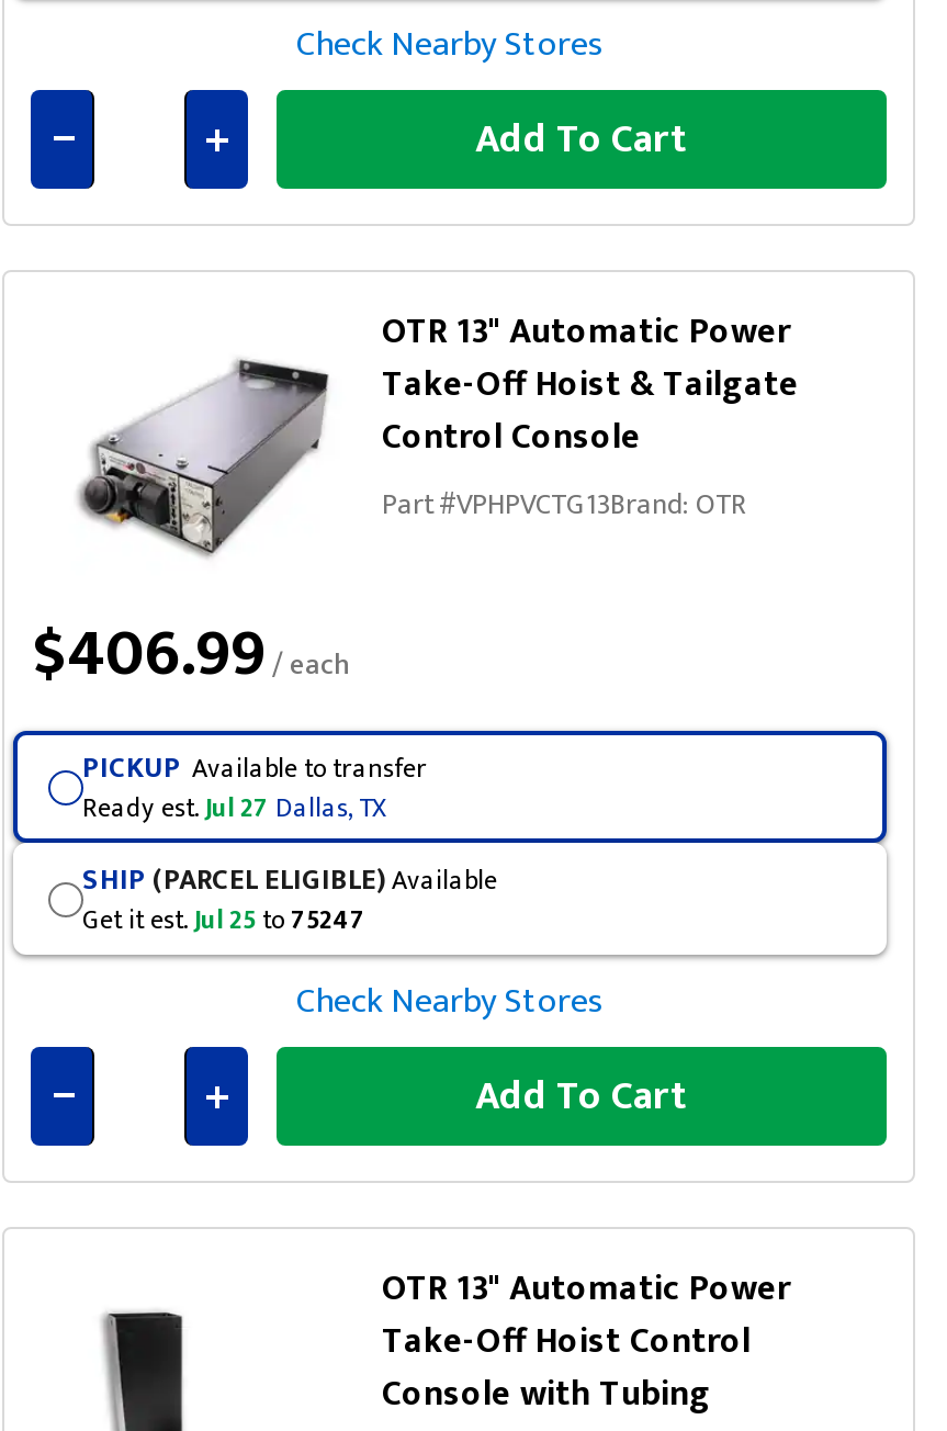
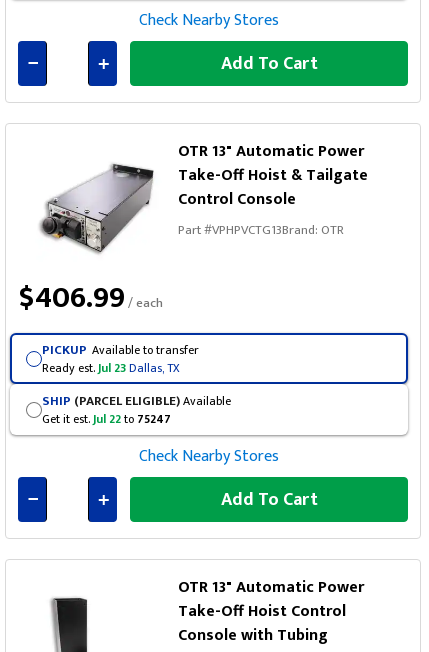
- Ready est.Jul 27 Dallas, TX
+ Ready est.Jul 23 Dallas, TX

- Get it est.Jul 25 to 75247
+ Get it est.Jul 22 to 75247
